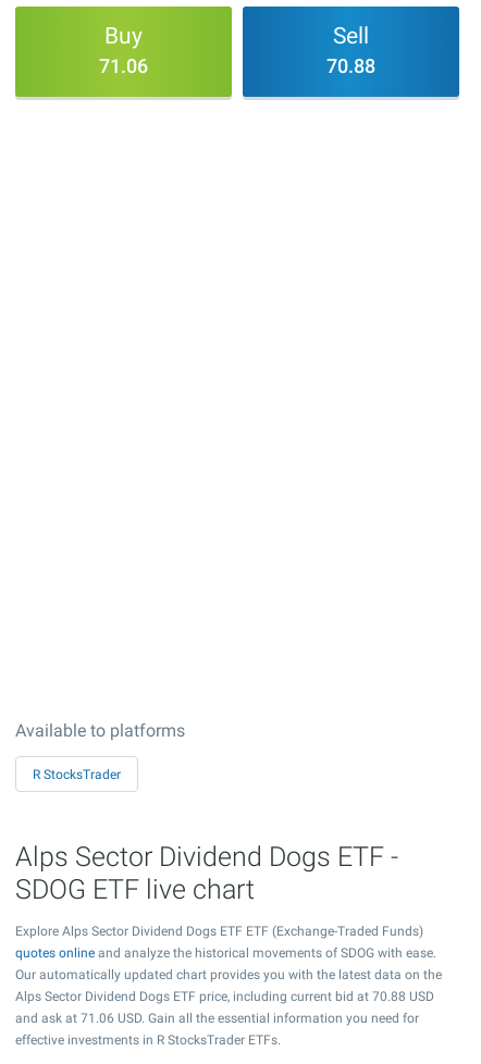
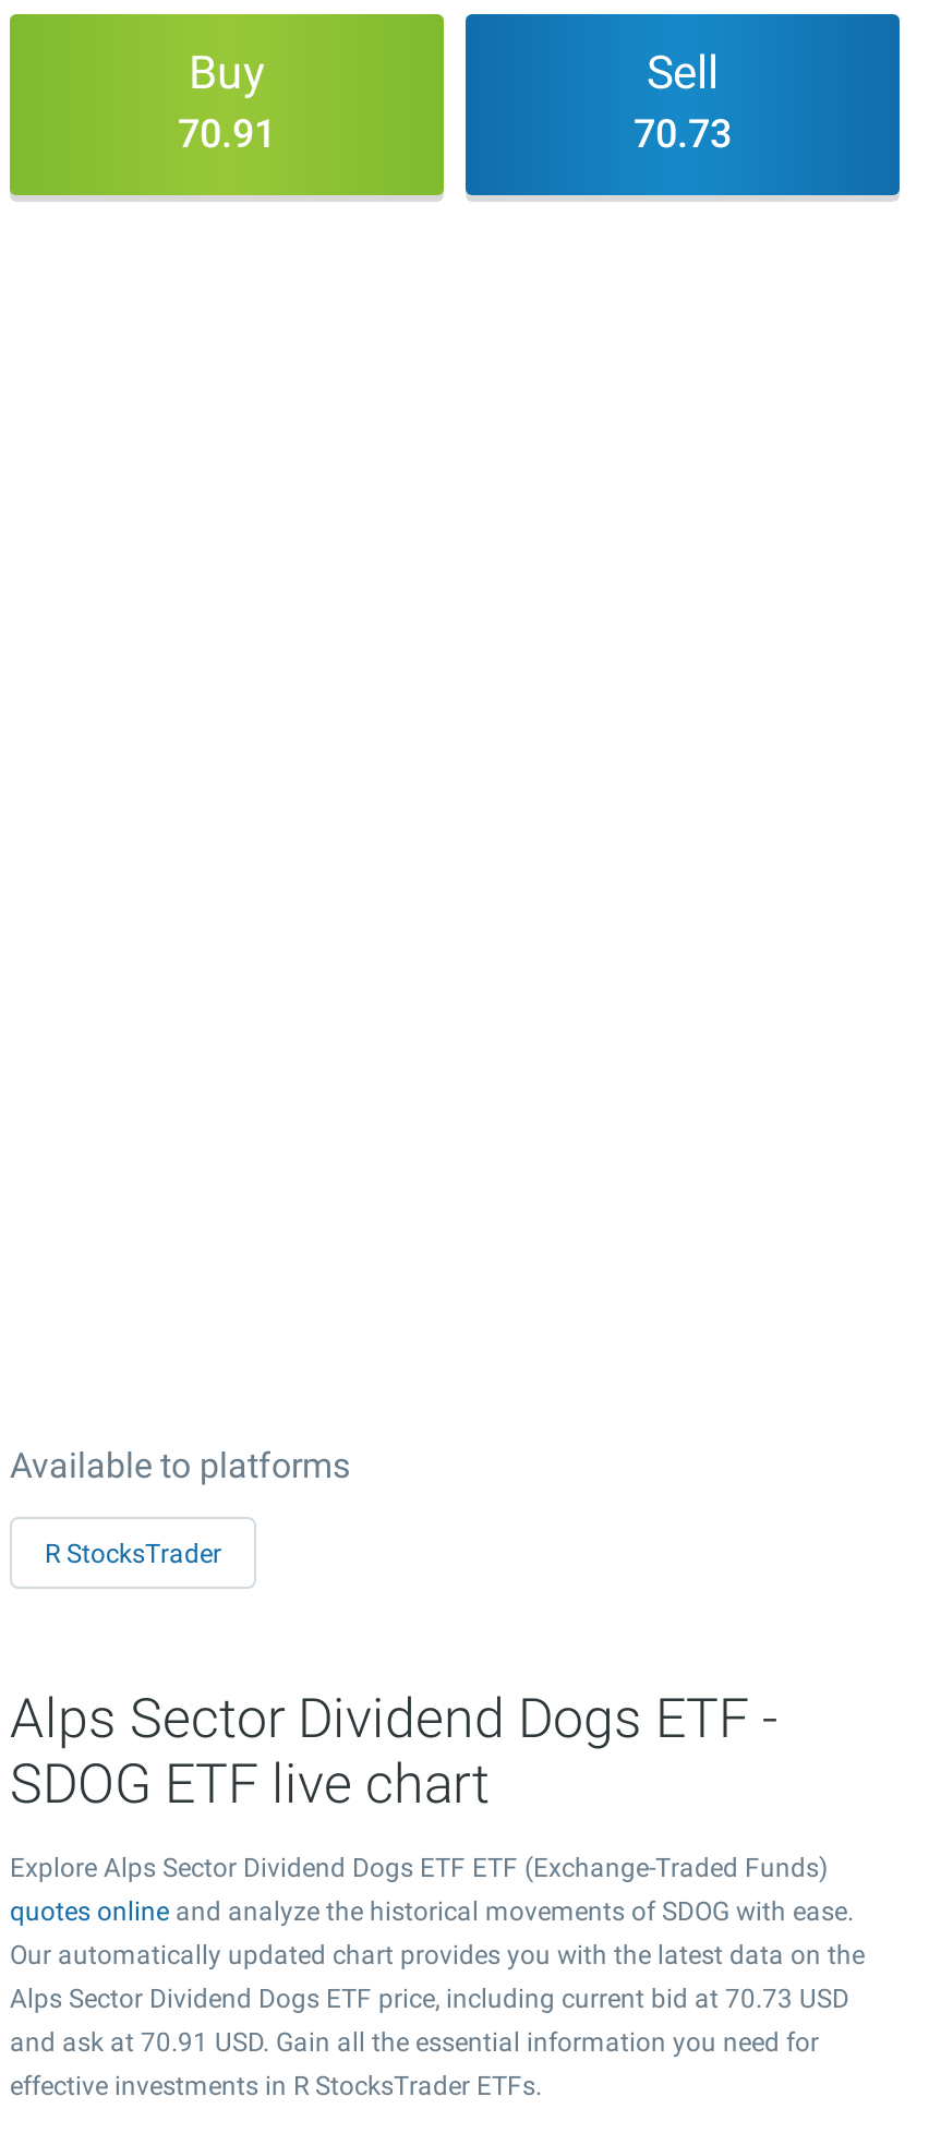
- 71.06
+ 70.91

- 70.88
+ 70.73

- Alps Sector Dividend Dogs ETF price, including current bid at 70.88 USD
+ Alps Sector Dividend Dogs ETF price, including current bid at 70.73 USD

- and ask at 71.06 USD. Gain all the essential information you need for
+ and ask at 70.91 USD. Gain all the essential information you need for
